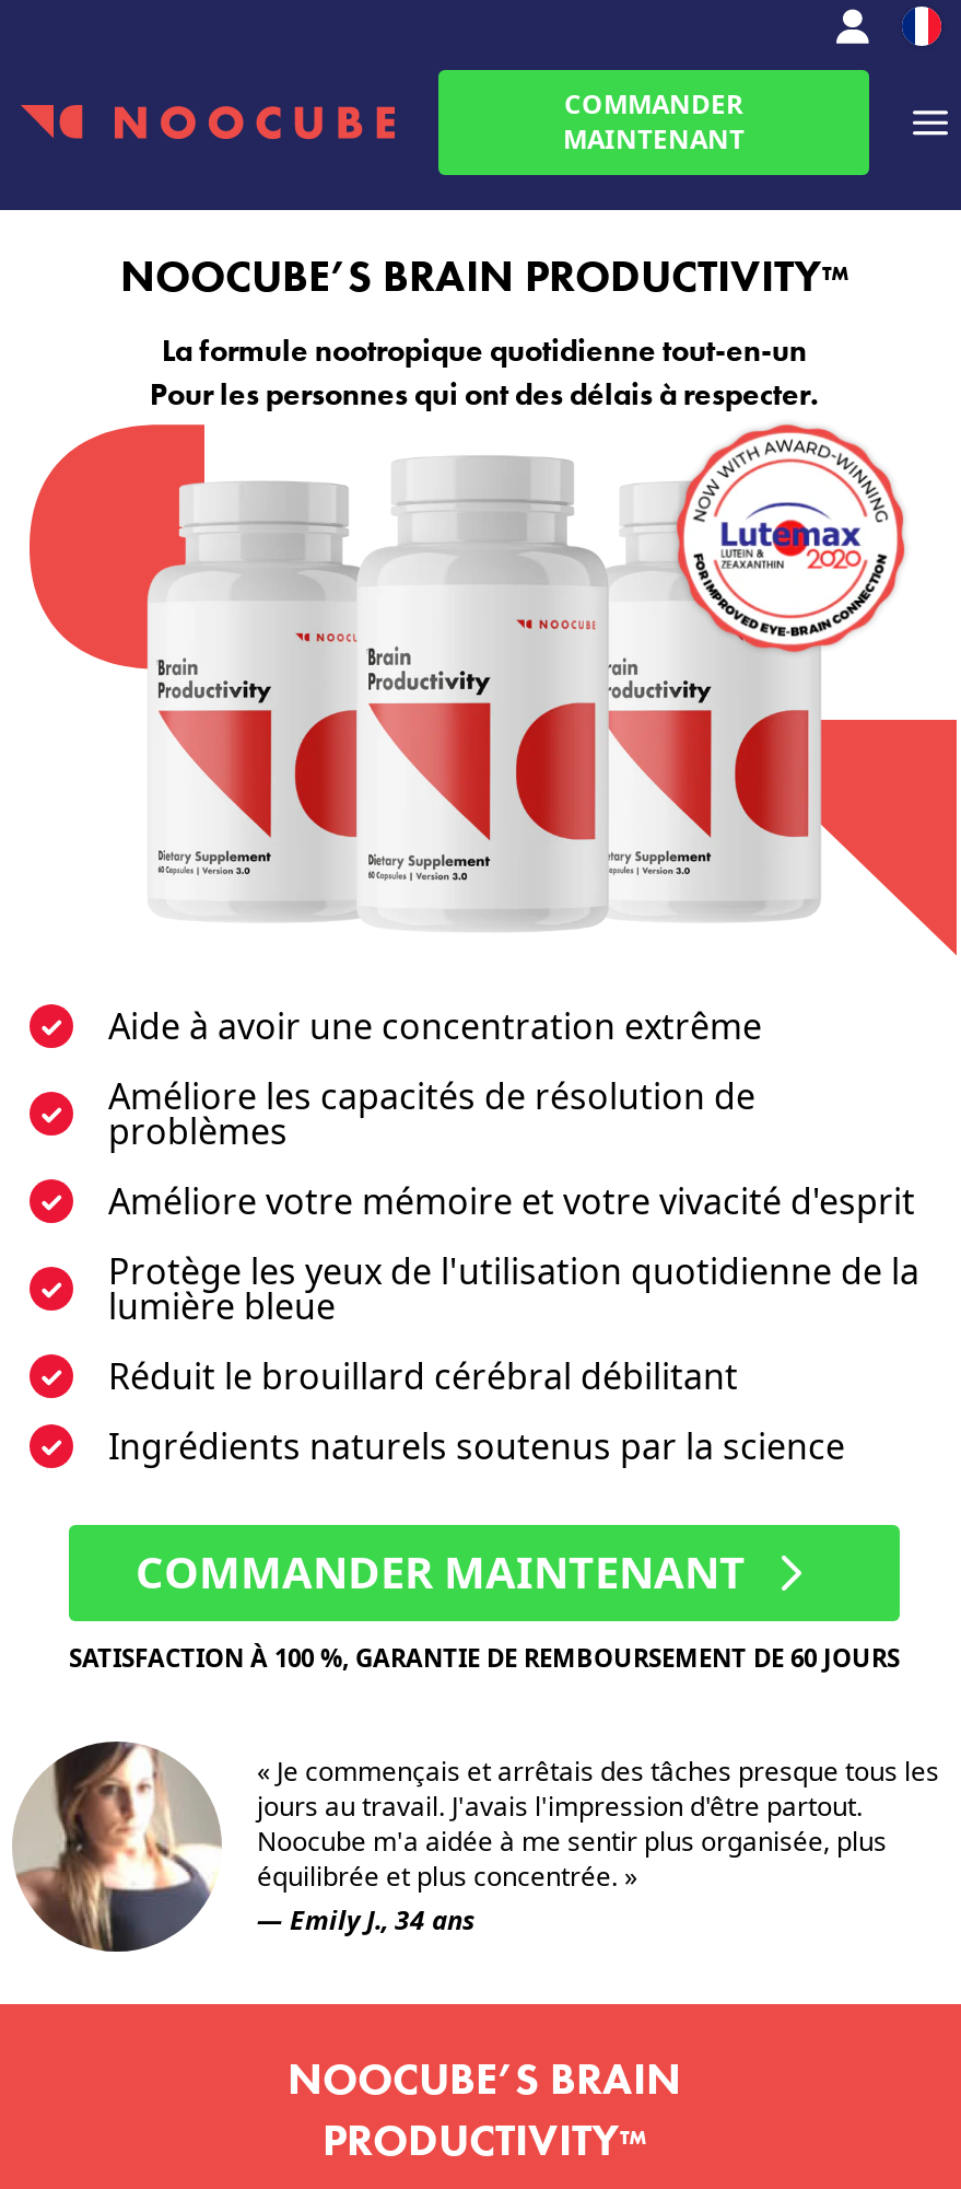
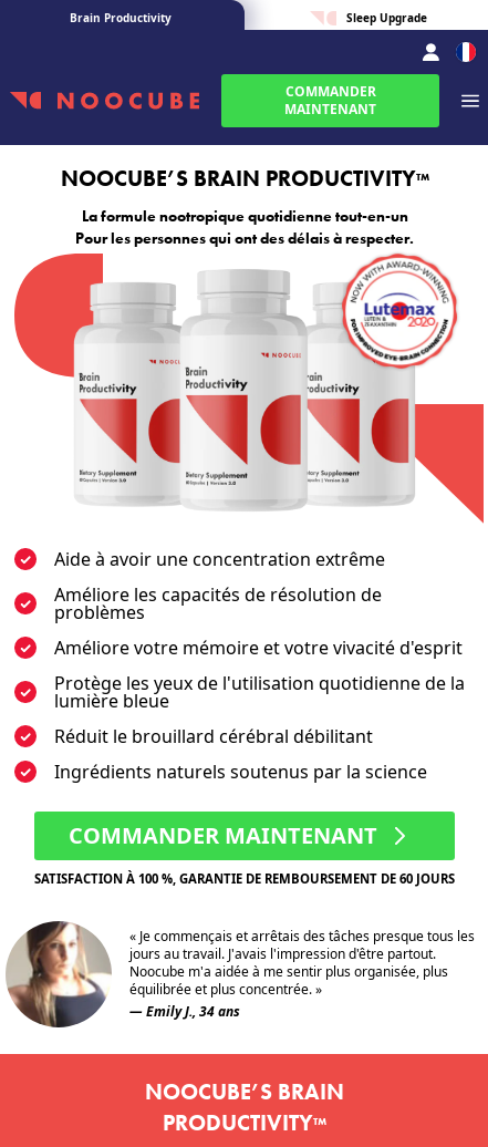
+ Brain Productivity
+ Sleep Upgrade
